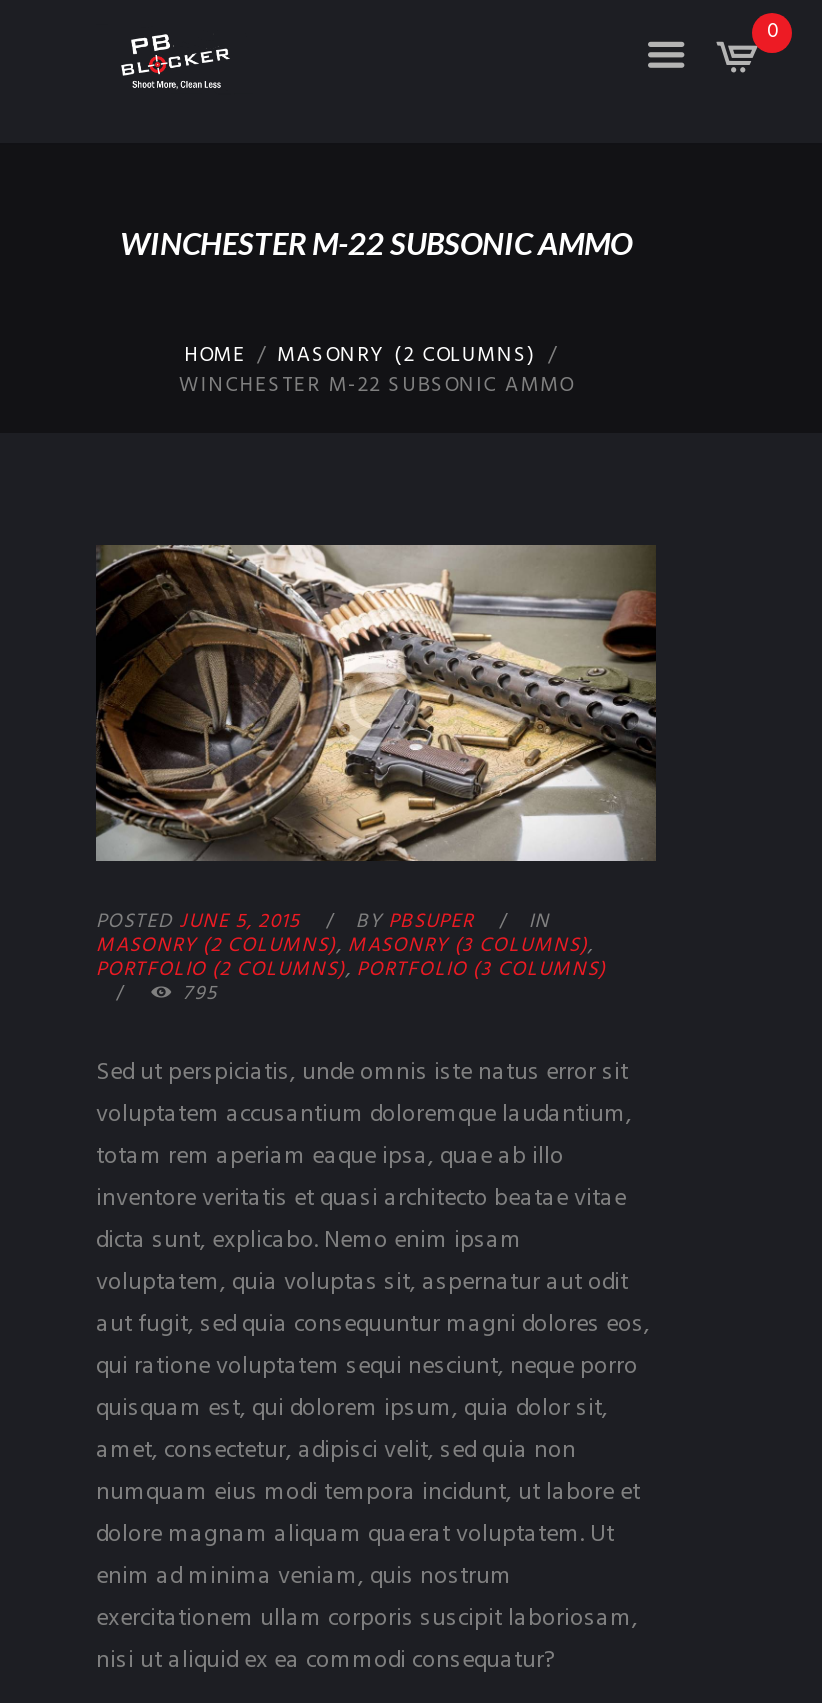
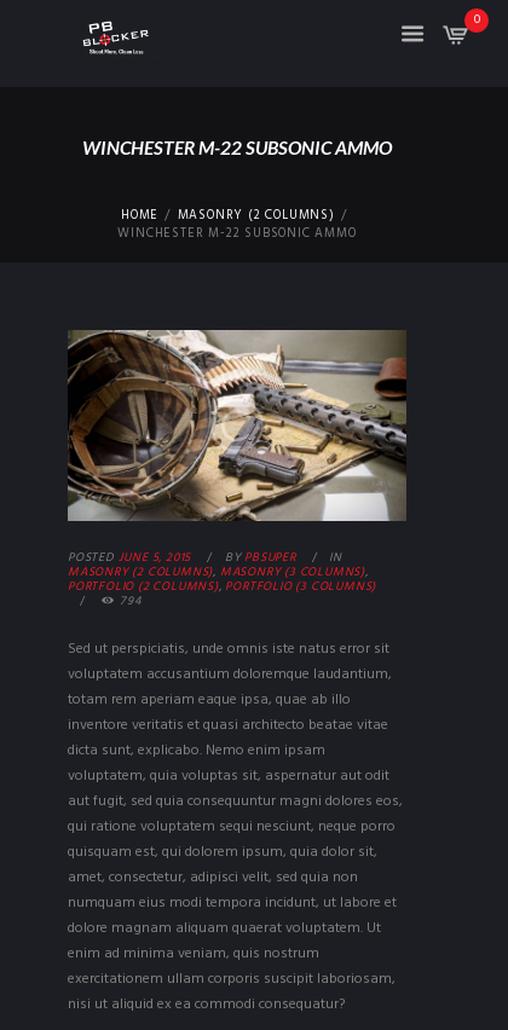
- 795
+ 794
